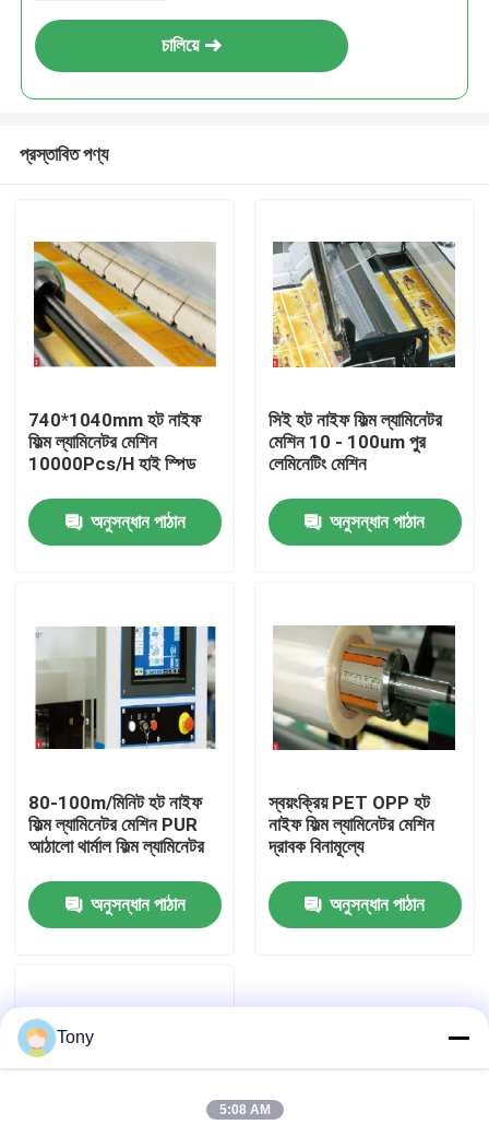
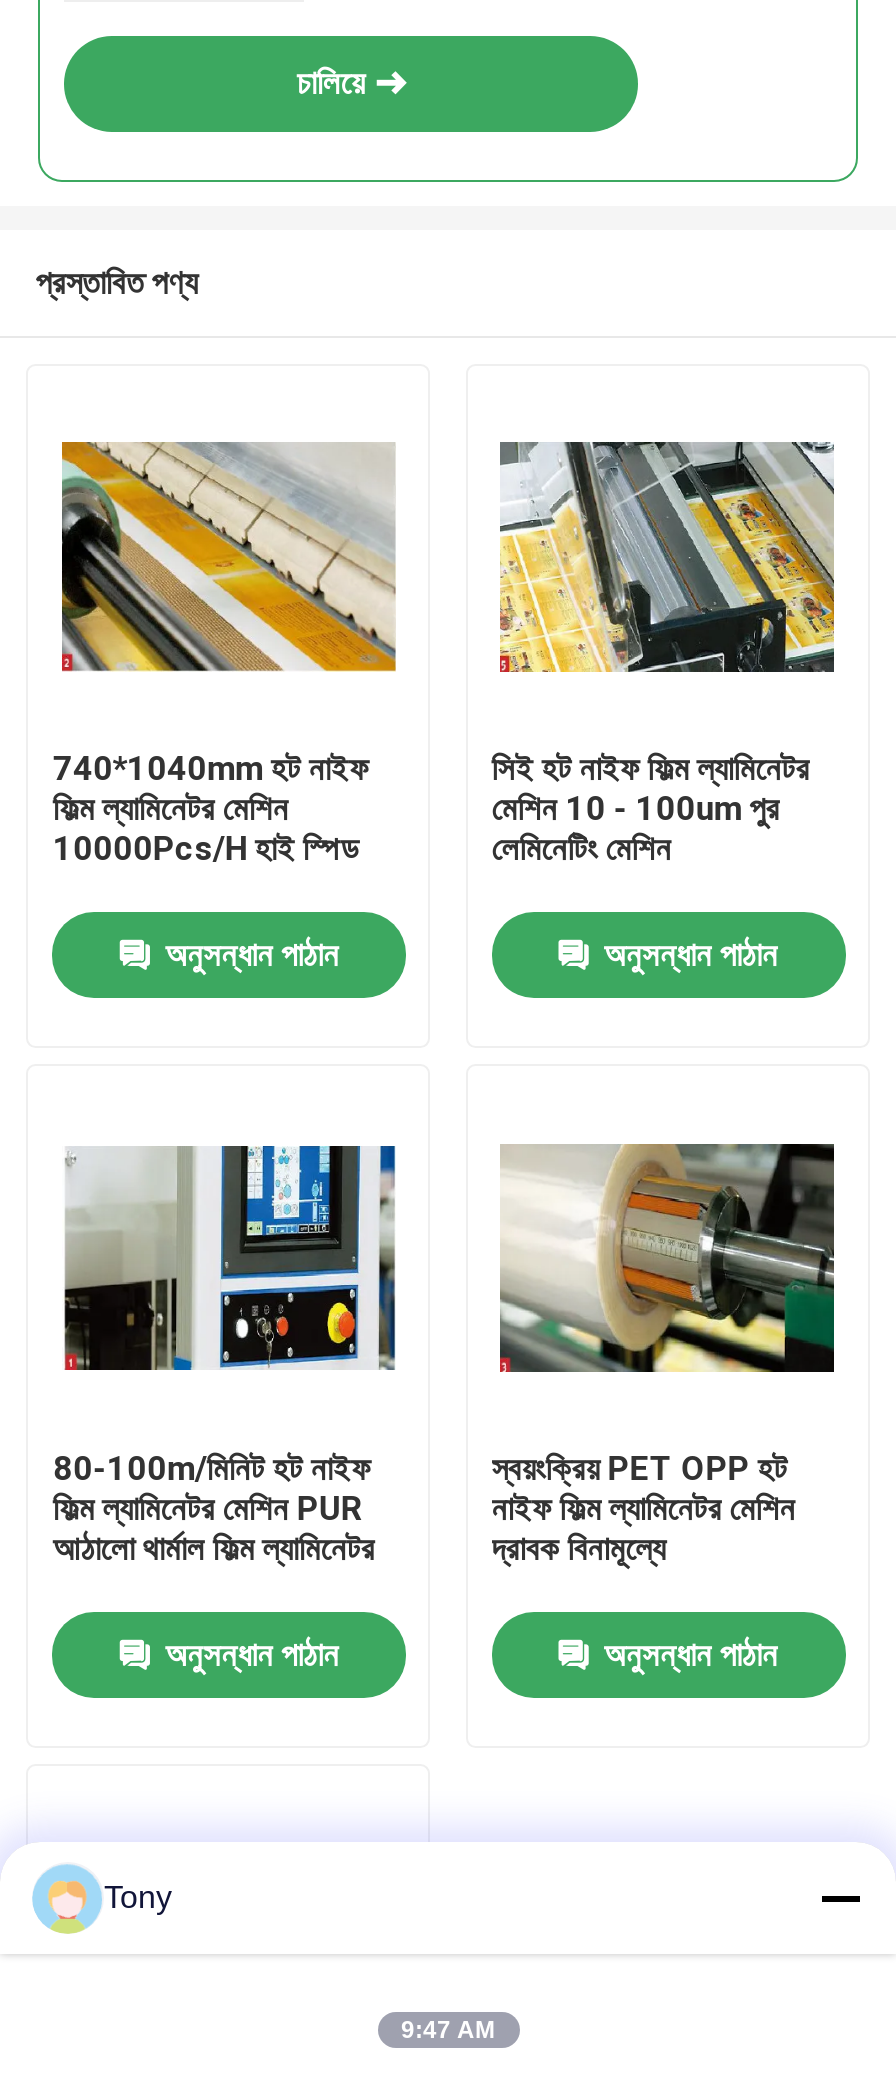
- 5:08 AM
+ 9:47 AM
